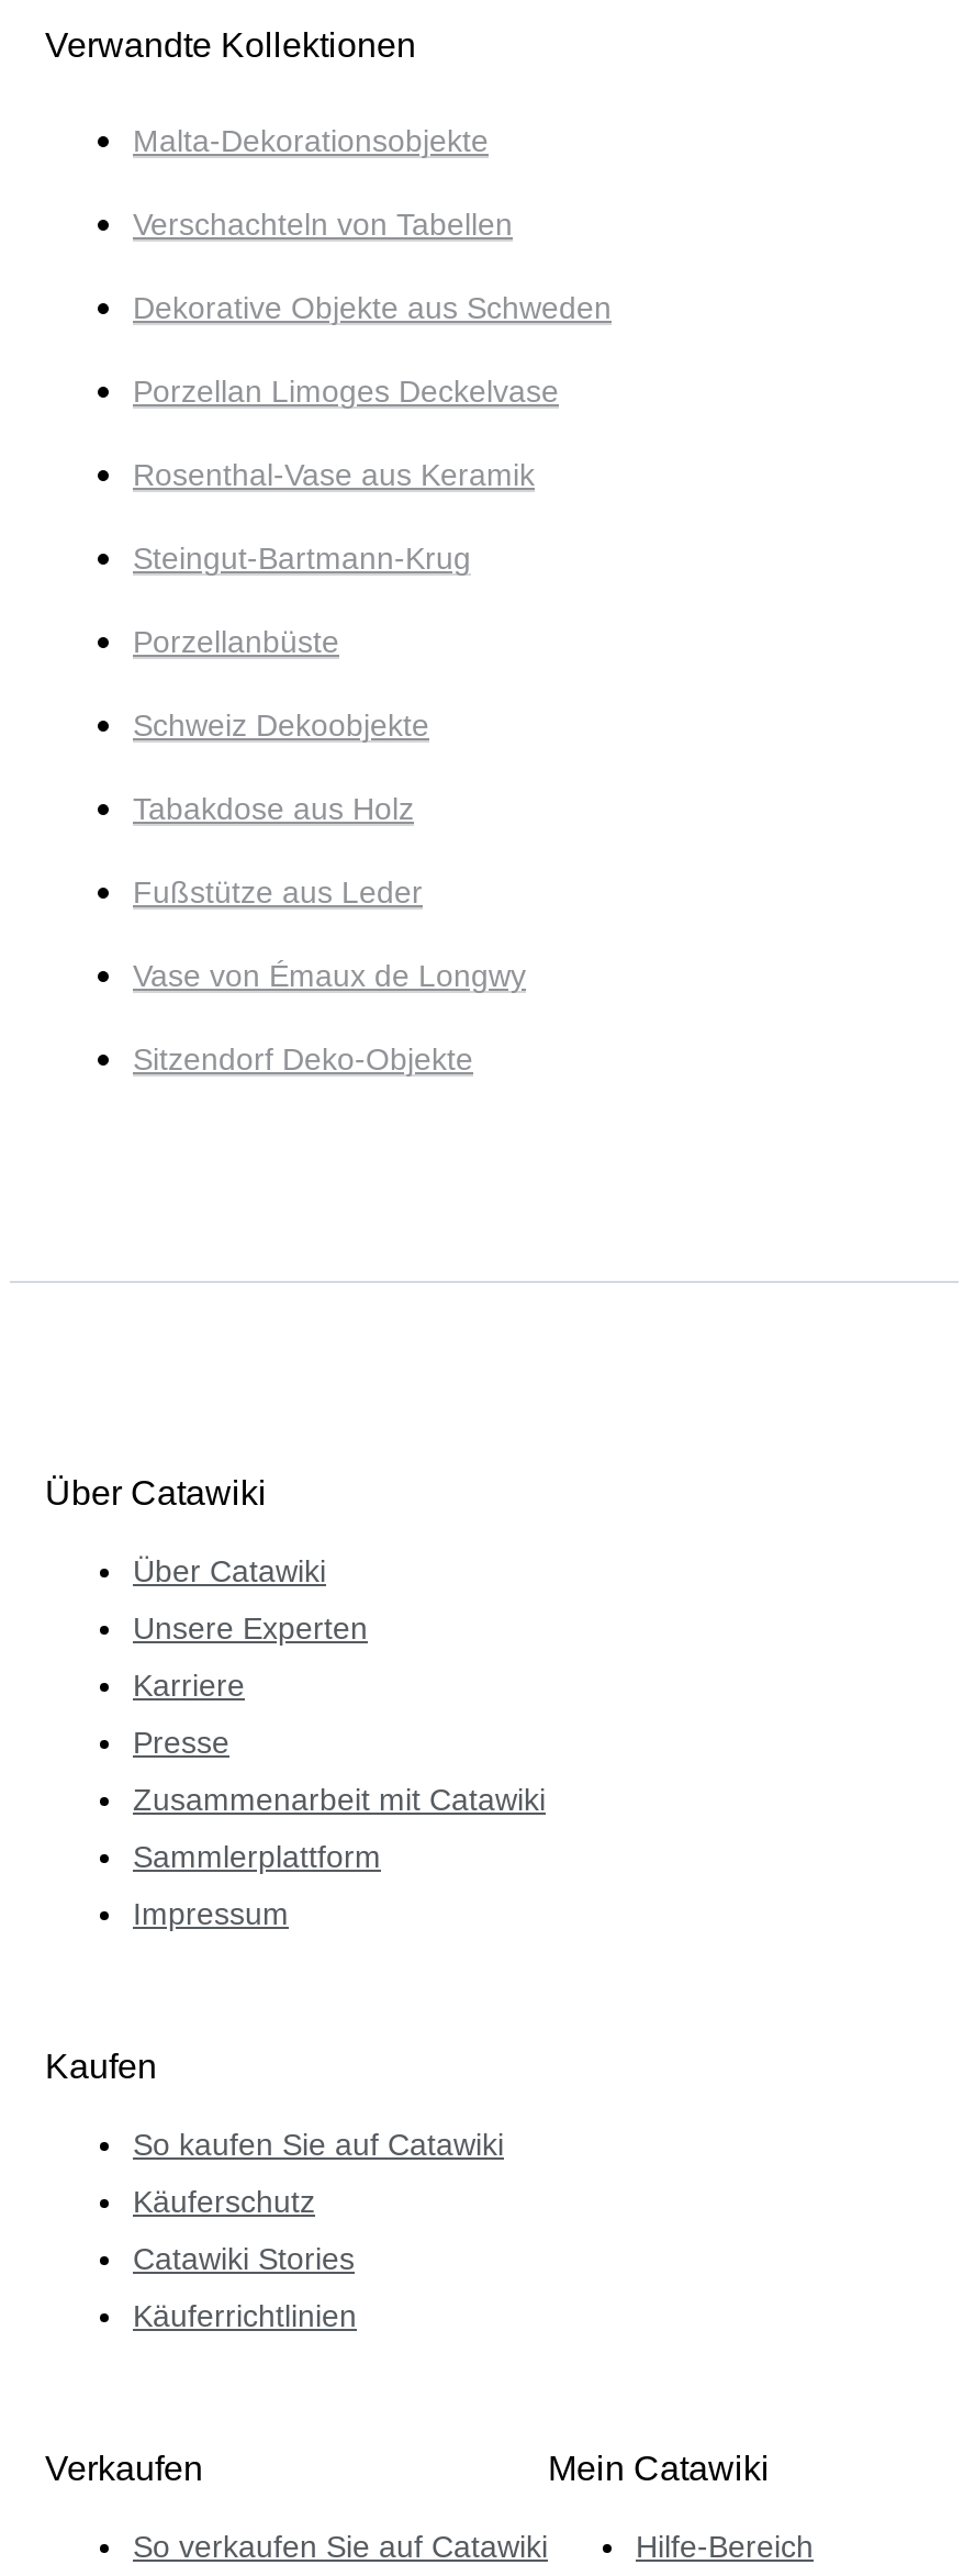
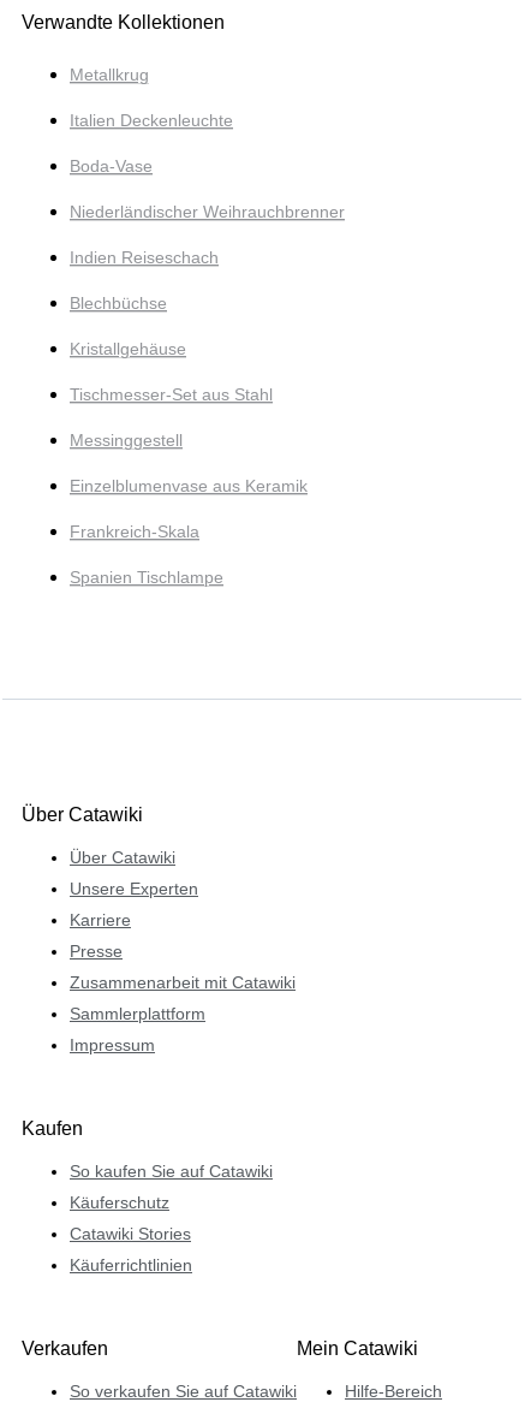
- Malta-Dekorationsobjekte
+ Metallkrug

- Verschachteln von Tabellen
+ Italien Deckenleuchte

- Dekorative Objekte aus Schweden
+ Boda-Vase

- Porzellan Limoges Deckelvase
+ Niederländischer Weihrauchbrenner

- Rosenthal-Vase aus Keramik
+ Indien Reiseschach

- Steingut-Bartmann-Krug
+ Blechbüchse

- Porzellanbüste
+ Kristallgehäuse

- Schweiz Dekoobjekte
+ Tischmesser-Set aus Stahl

- Tabakdose aus Holz
+ Messinggestell

- Fußstütze aus Leder
+ Einzelblumenvase aus Keramik

- Vase von Émaux de Longwy
+ Frankreich-Skala

- Sitzendorf Deko-Objekte
+ Spanien Tischlampe
